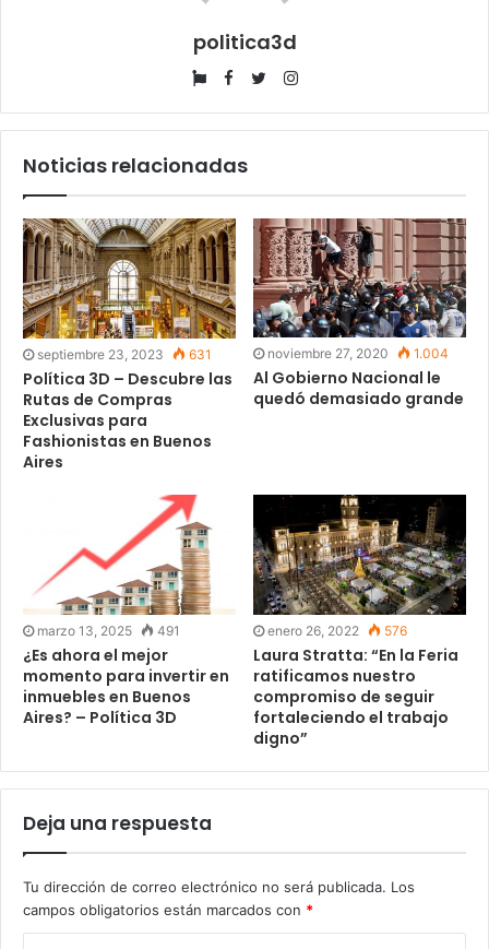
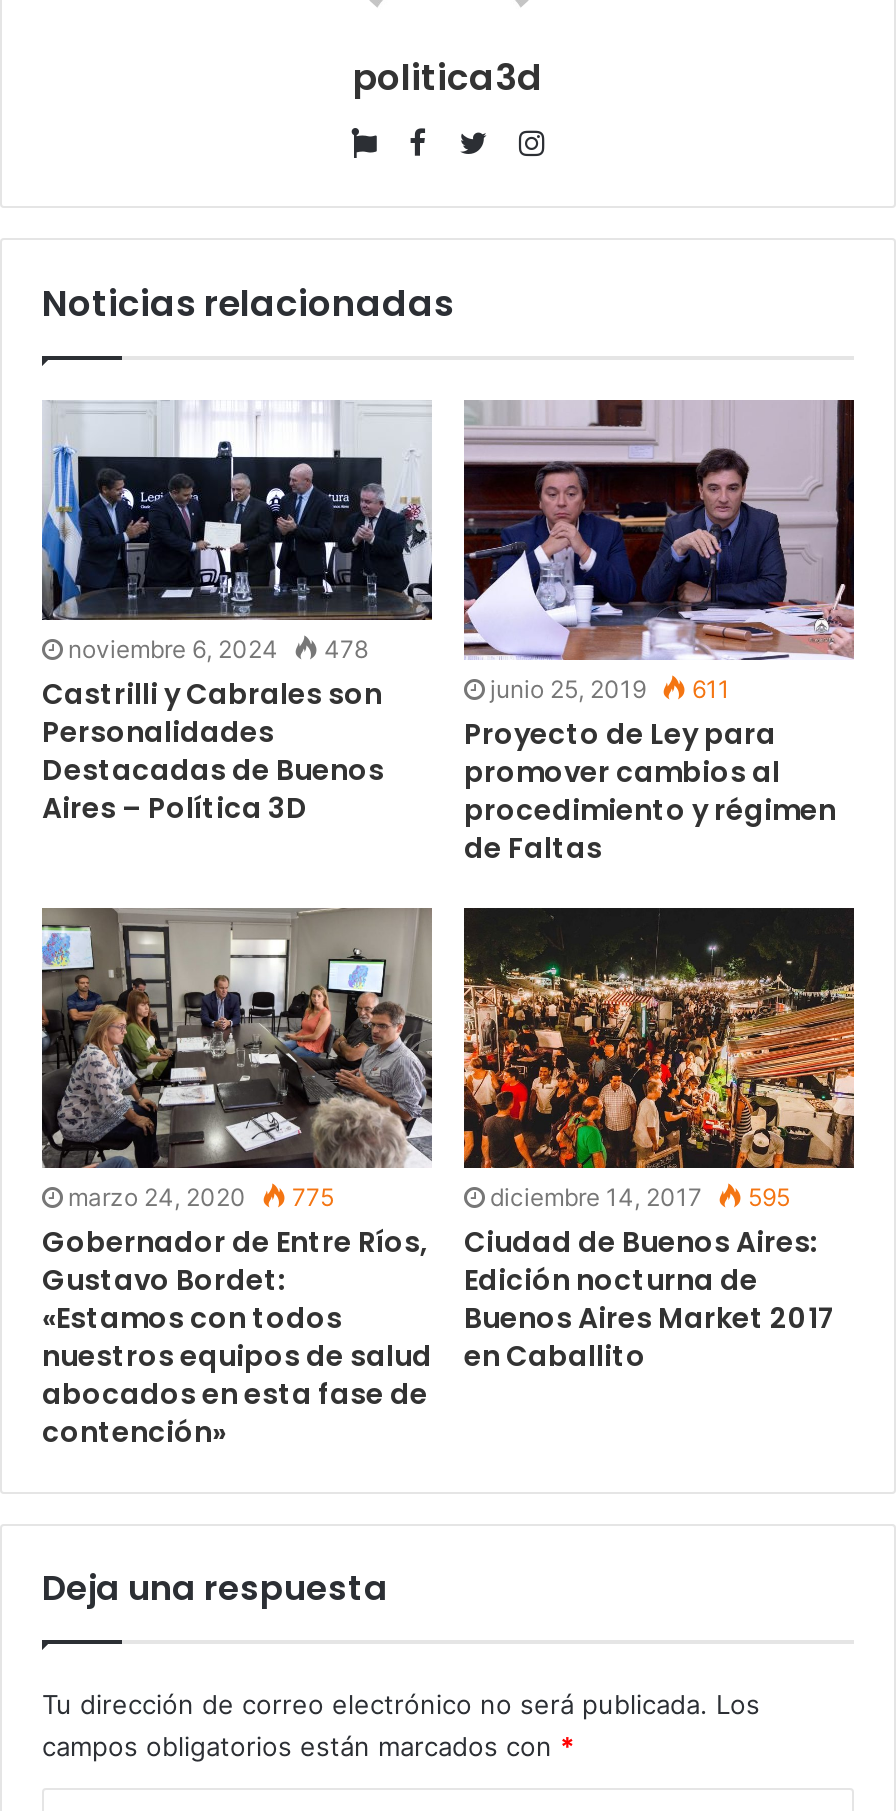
- [image]
- septiembre 23, 2023
- 631
- Política 3D – Descubre las
- Rutas de Compras
- Exclusivas para
- Fashionistas en Buenos
- Aires
+ [image]
+ noviembre 6, 2024
+ 478
+ Castrilli y Cabrales son
+ Personalidades
+ Destacadas de Buenos
+ Aires – Política 3D

- [image]
- noviembre 27, 2020
- 1.004
- Al Gobierno Nacional le
- quedó demasiado grande
+ [image]
+ junio 25, 2019
+ 611
+ Proyecto de Ley para
+ promover cambios al
+ procedimiento y régimen
+ de Faltas

- [image]
- marzo 13, 2025
- 491
- ¿Es ahora el mejor
- momento para invertir en
- inmuebles en Buenos
- Aires? – Política 3D
+ [image]
+ marzo 24, 2020
+ 775
+ Gobernador de Entre Ríos,
+ Gustavo Bordet:
+ «Estamos con todos
+ nuestros equipos de salud
+ abocados en esta fase de
+ contención»

- [image]
- enero 26, 2022
- 576
- Laura Stratta: “En la Feria
- ratificamos nuestro
- compromiso de seguir
- fortaleciendo el trabajo
- digno”
+ [image]
+ diciembre 14, 2017
+ 595
+ Ciudad de Buenos Aires:
+ Edición nocturna de
+ Buenos Aires Market 2017
+ en Caballito
